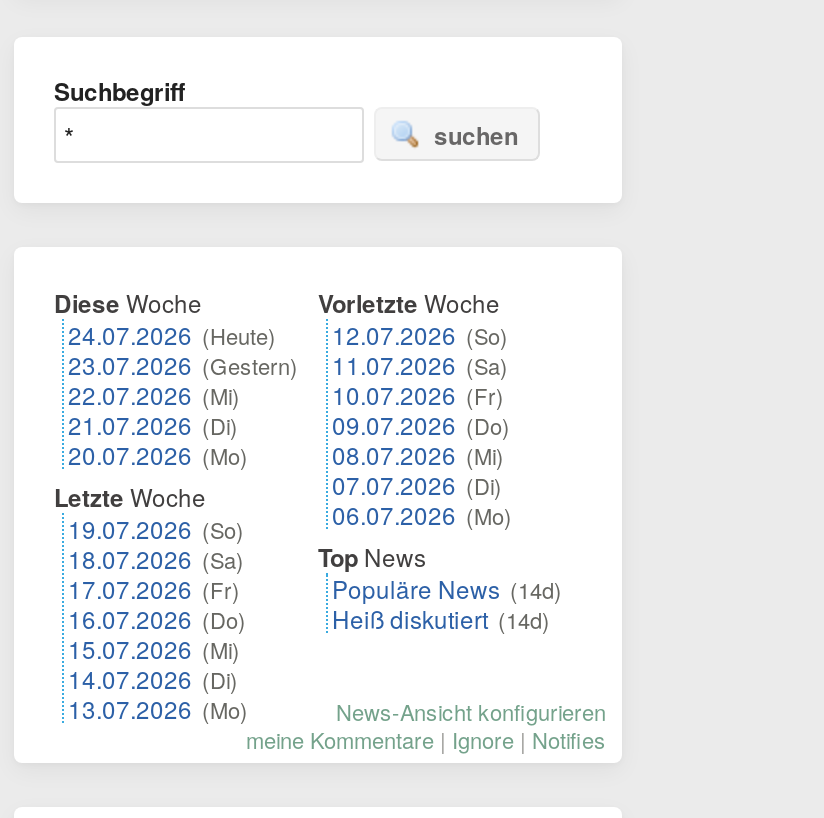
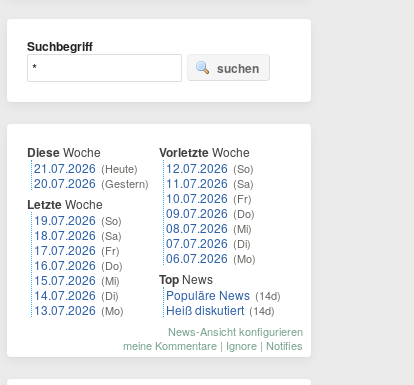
- 24.07.2026 (Heute)
- 23.07.2026 (Gestern)
- 22.07.2026 (Mi)
- 21.07.2026 (Di)
- 20.07.2026 (Mo)
+ 21.07.2026 (Heute)
+ 20.07.2026 (Gestern)

moved up: Letzte Woche | 19.07.2026 (So) | 18.07.2026 (Sa) | 17.07.2026 (Fr) | 16.07.2026 (Do) | 15.07.2026 (Mi) | 14.07.2026 (Di) | 13.07.2026 (Mo)
